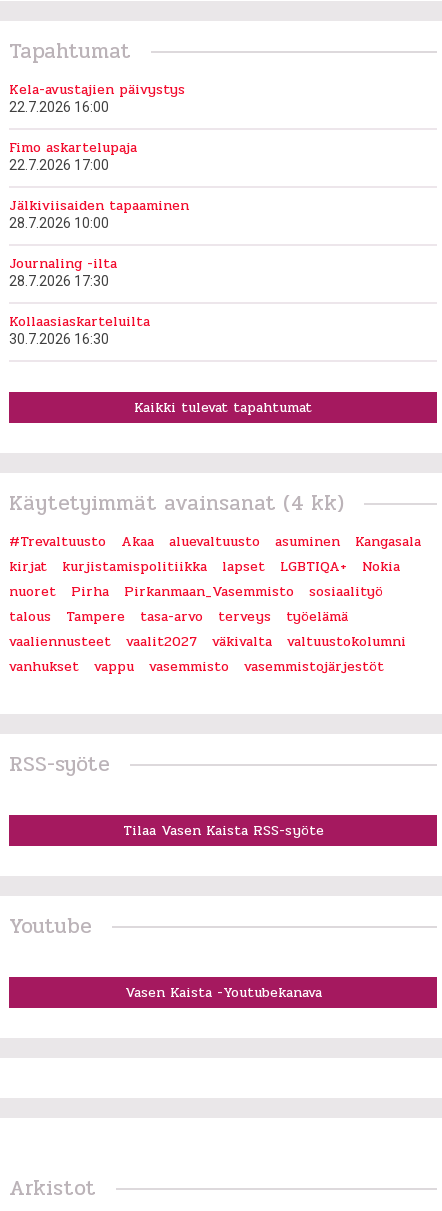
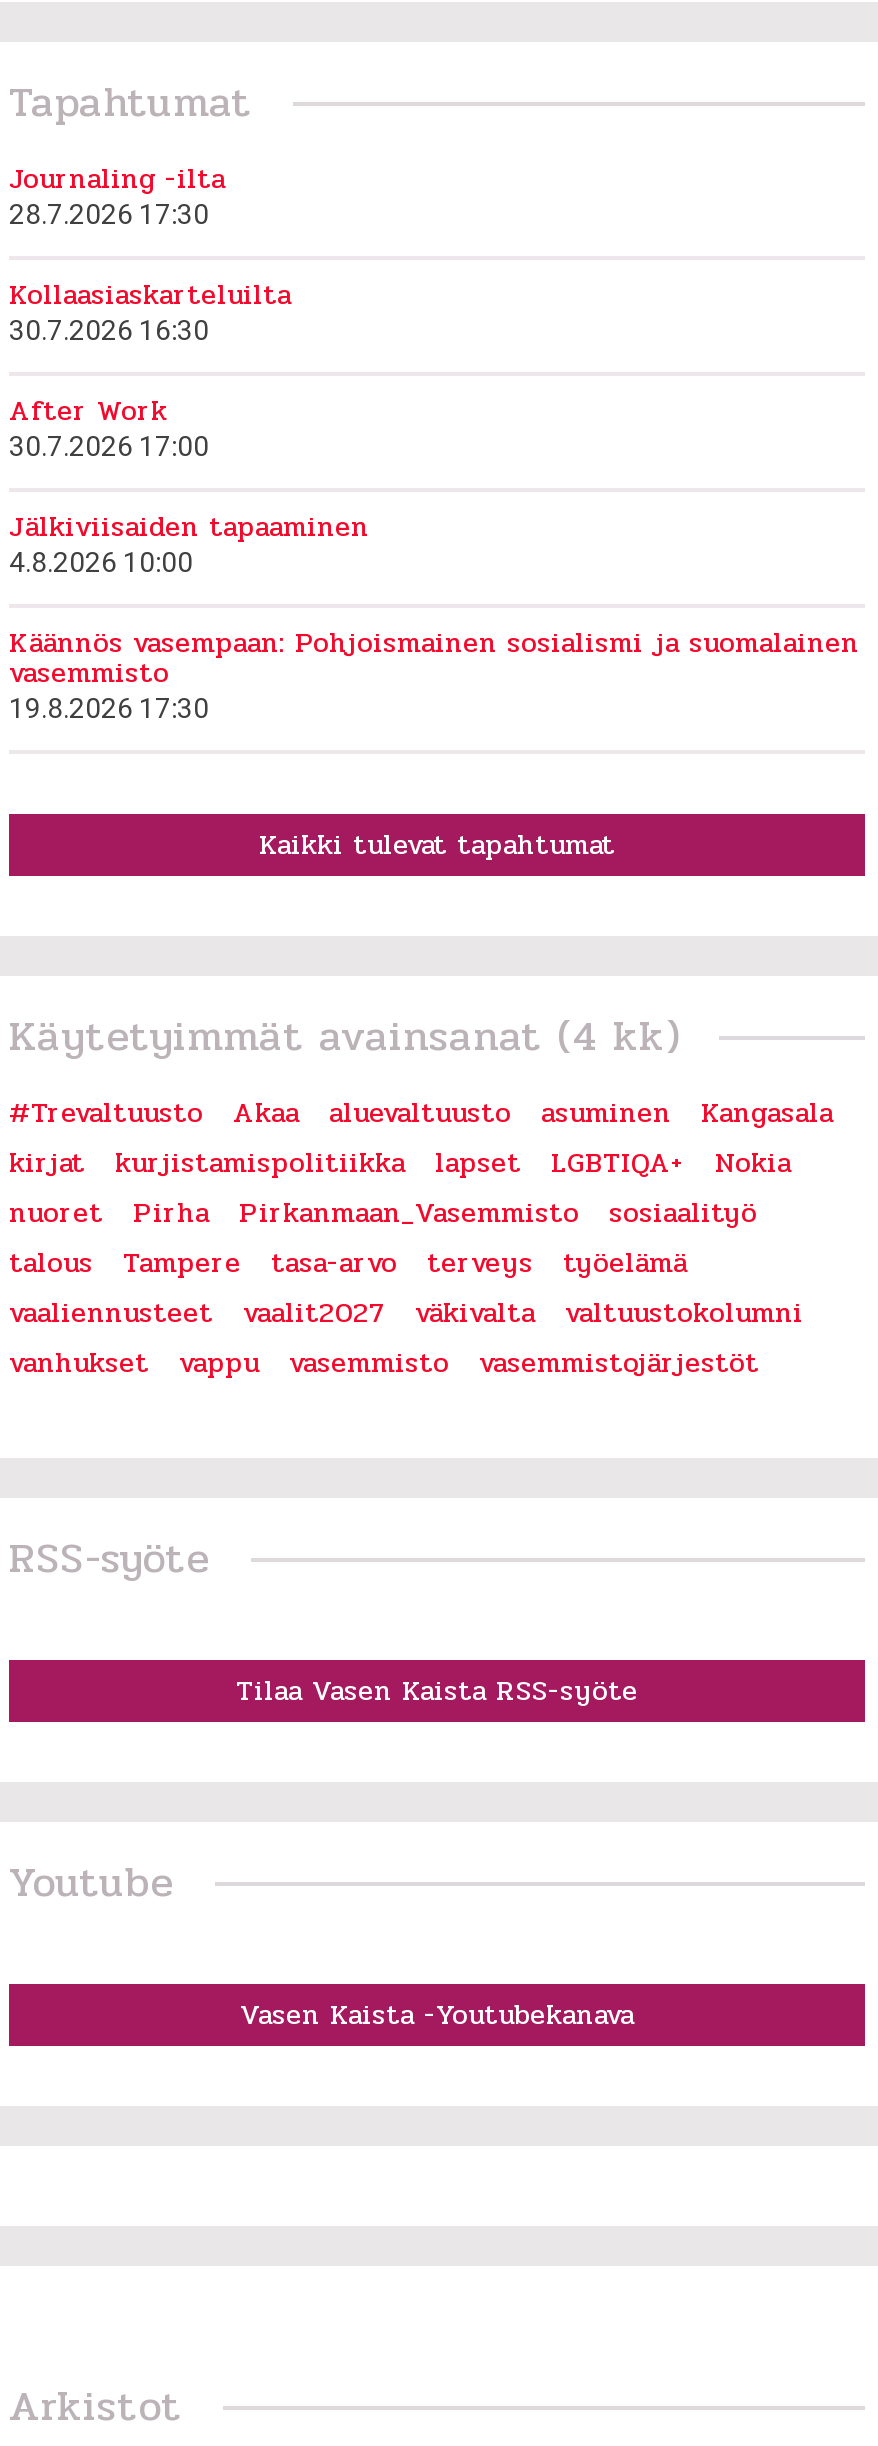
- Kela-avustajien päivystys
- 22.7.2026 16:00
- Fimo askartelupaja
- 22.7.2026 17:00
- 28.7.2026 10:00

moved down: Jälkiviisaiden tapaaminen

moved up: Journaling -ilta | 28.7.2026 17:30 | Kollaasiaskarteluilta | 30.7.2026 16:30

+ After Work
+ 30.7.2026 17:00
+ 4.8.2026 10:00
+ Käännös vasempaan: Pohjoismainen sosialismi ja suomalainen
+ vasemmisto
+ 19.8.2026 17:30
